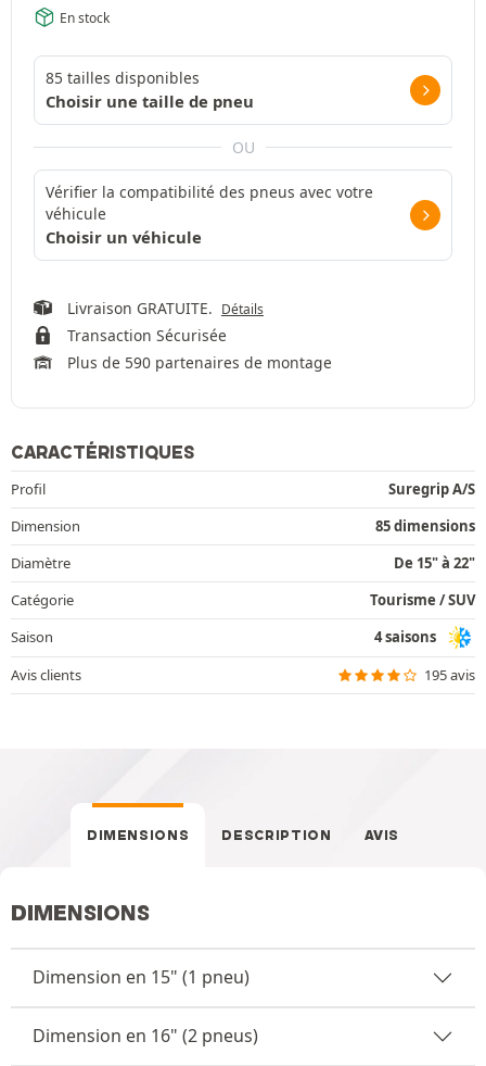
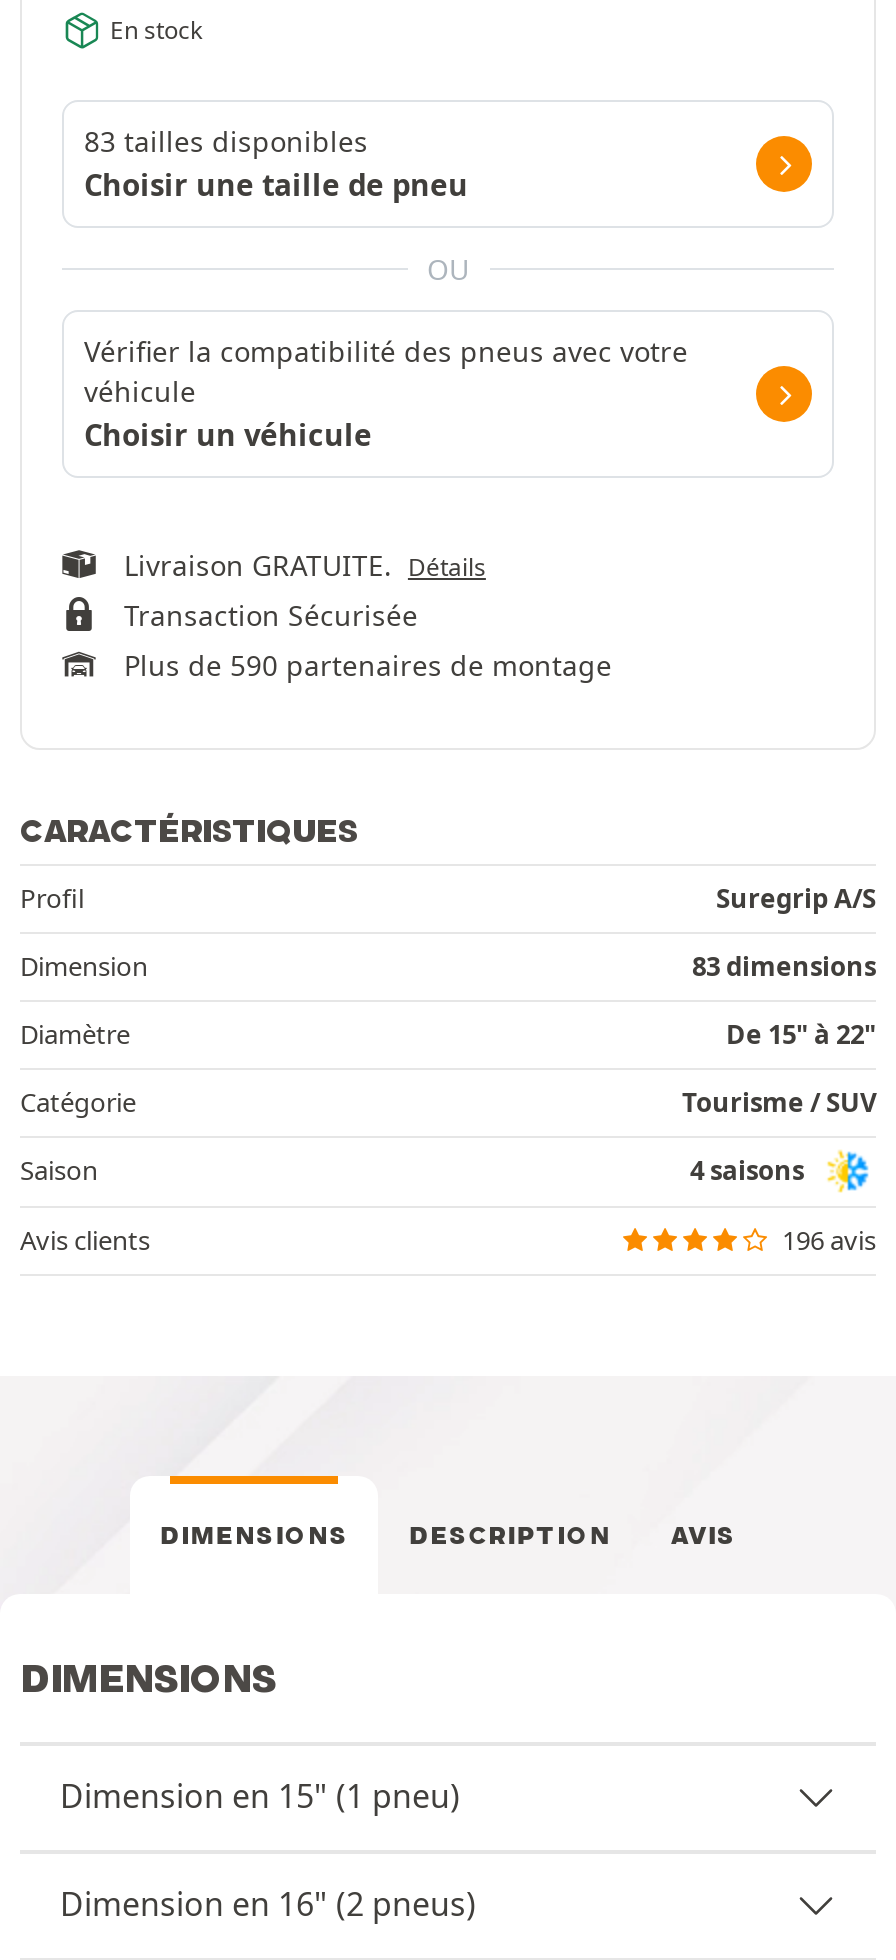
- 85 tailles disponibles
+ 83 tailles disponibles

- 85 dimensions
+ 83 dimensions

- 195 avis
+ 196 avis
